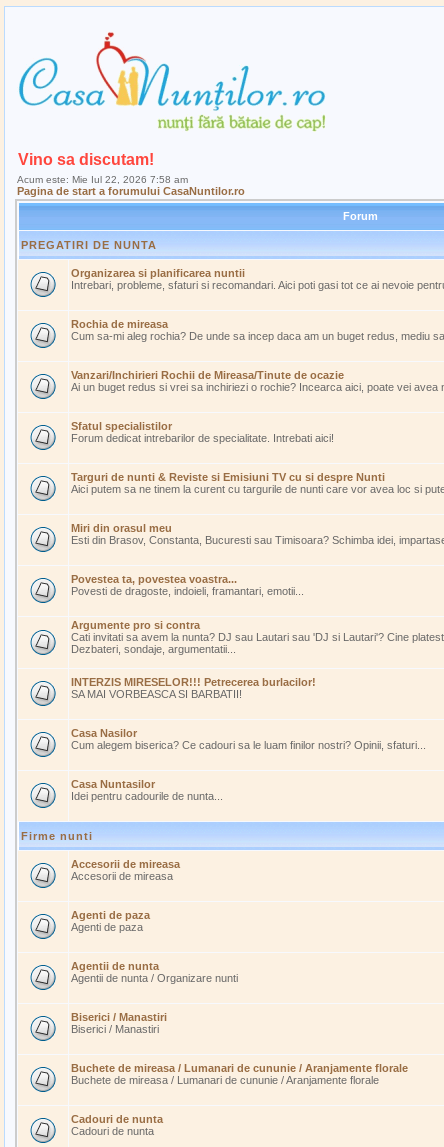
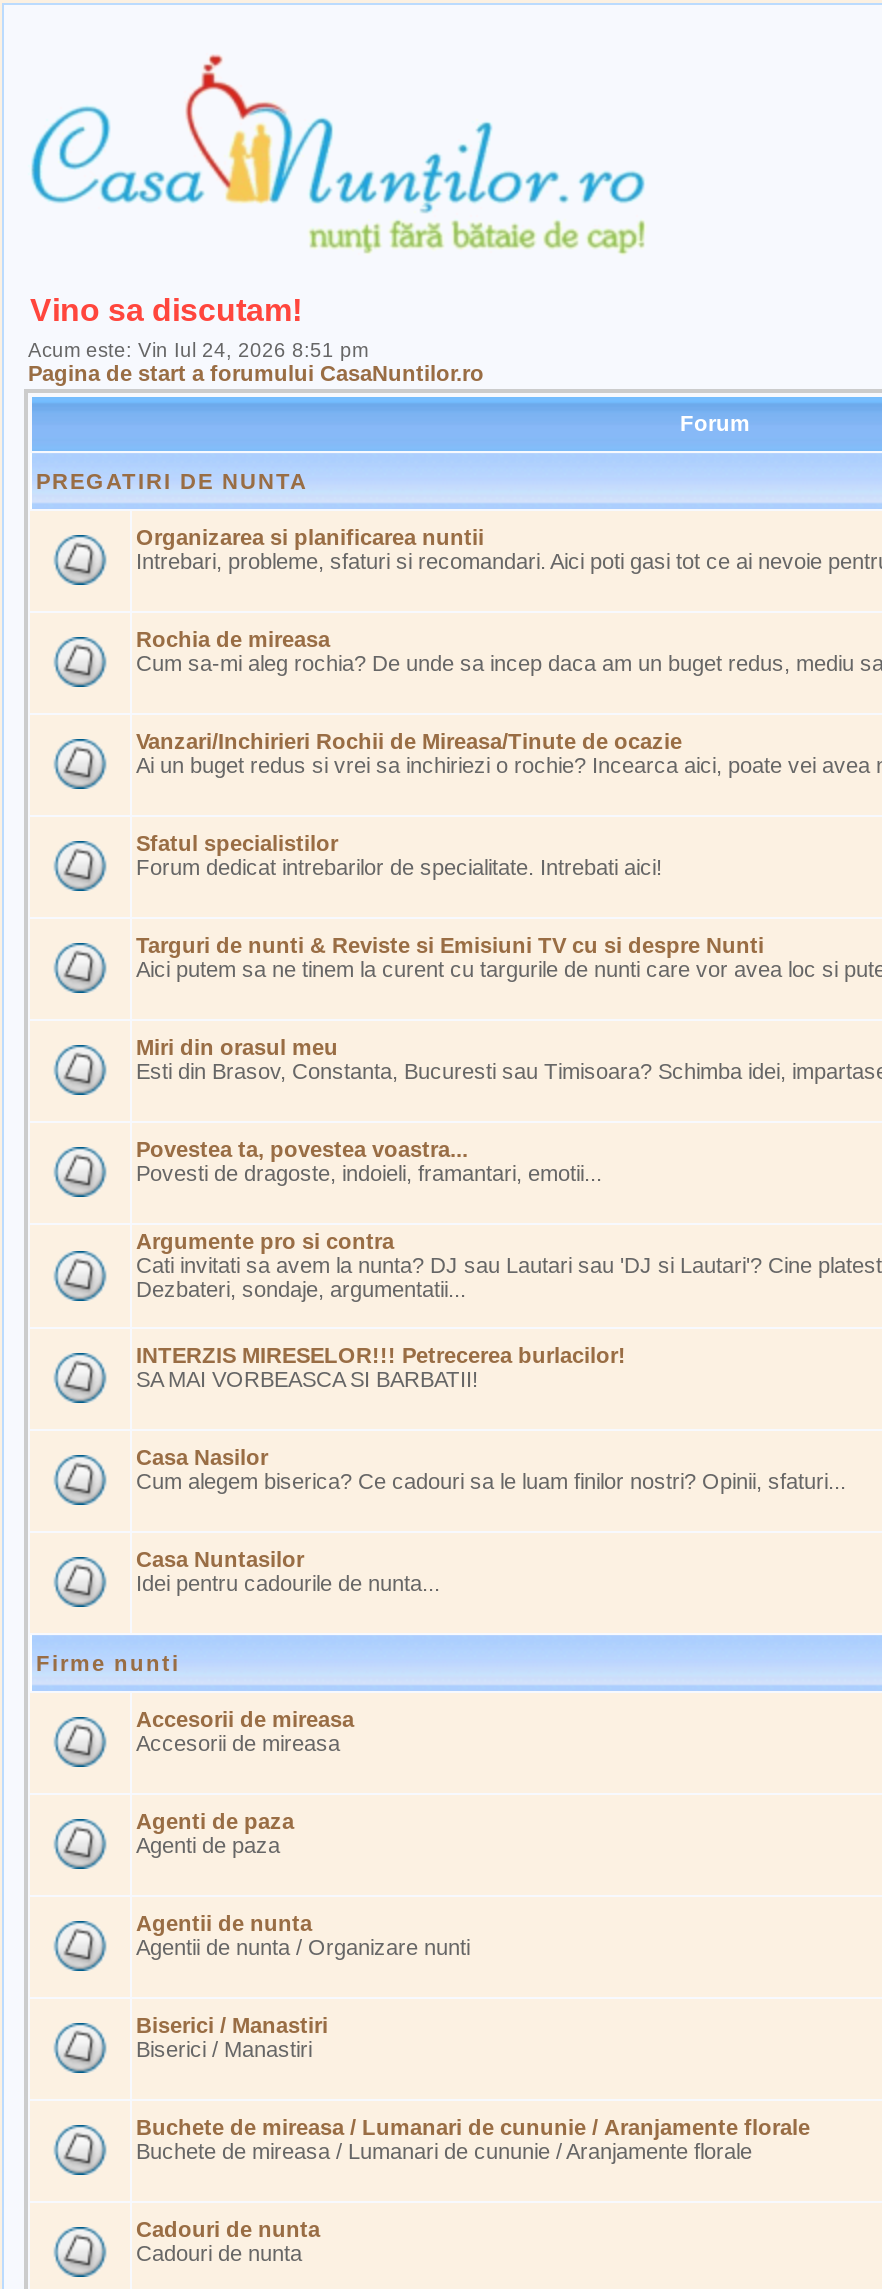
- Acum este: Mie Iul 22, 2026 7:58 am
+ Acum este: Vin Iul 24, 2026 8:51 pm
